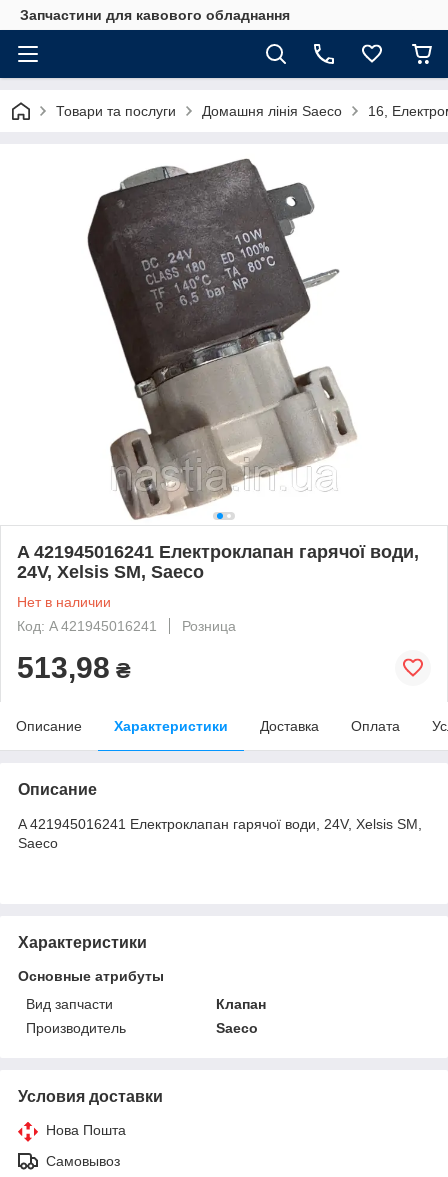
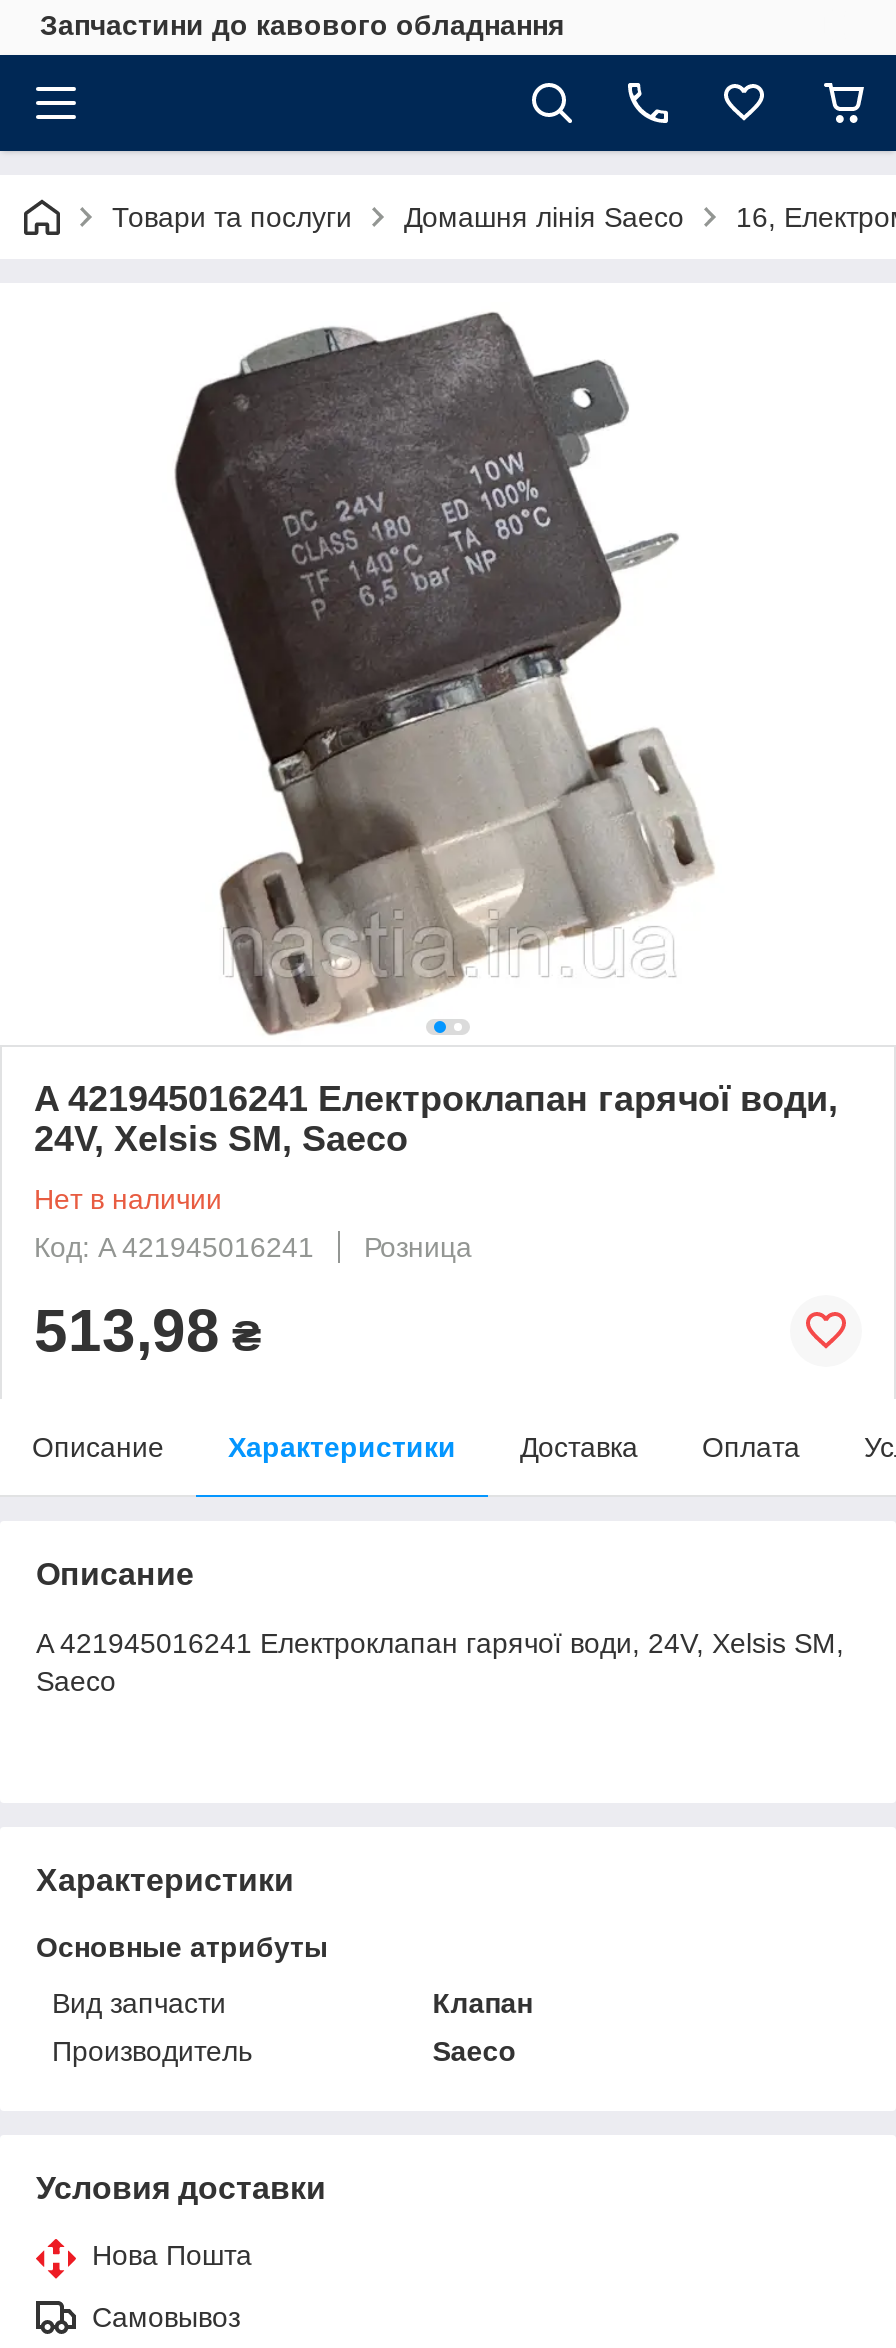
- Запчастини для кавового обладнання
+ Запчастини до кавового обладнання
